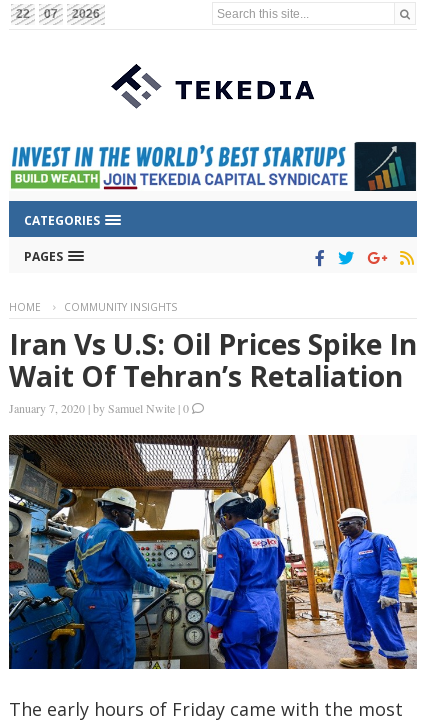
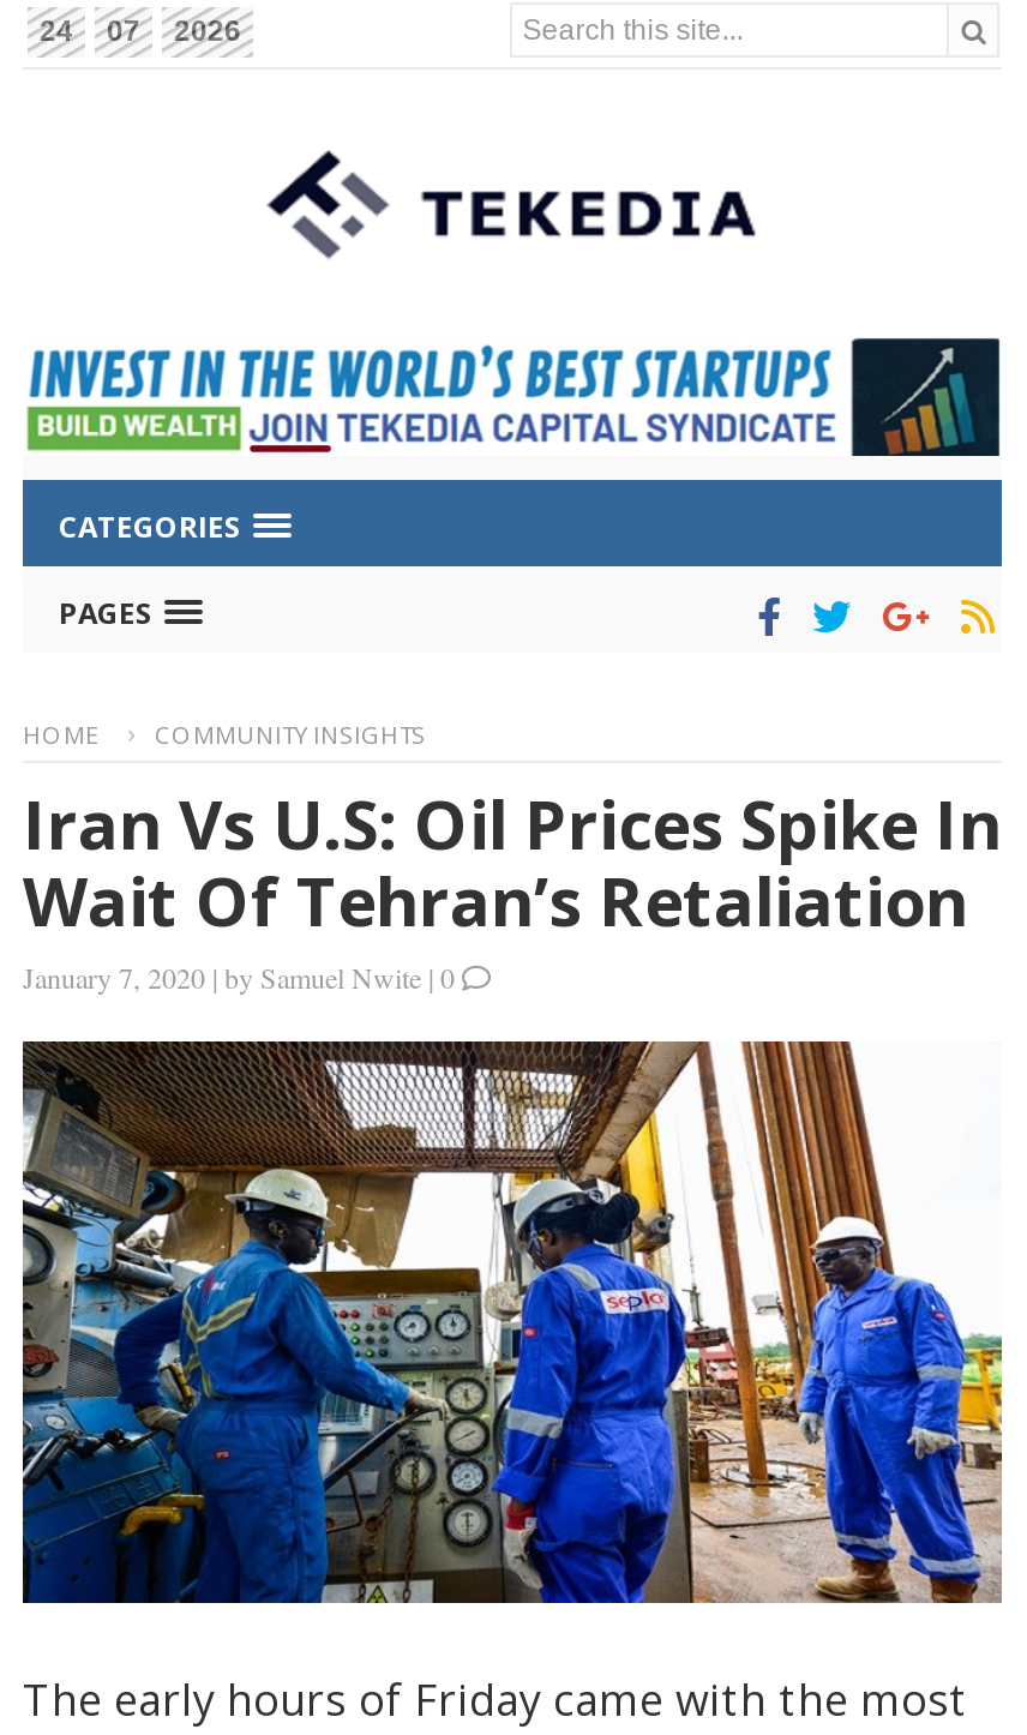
- 22 07 2026
+ 24 07 2026
